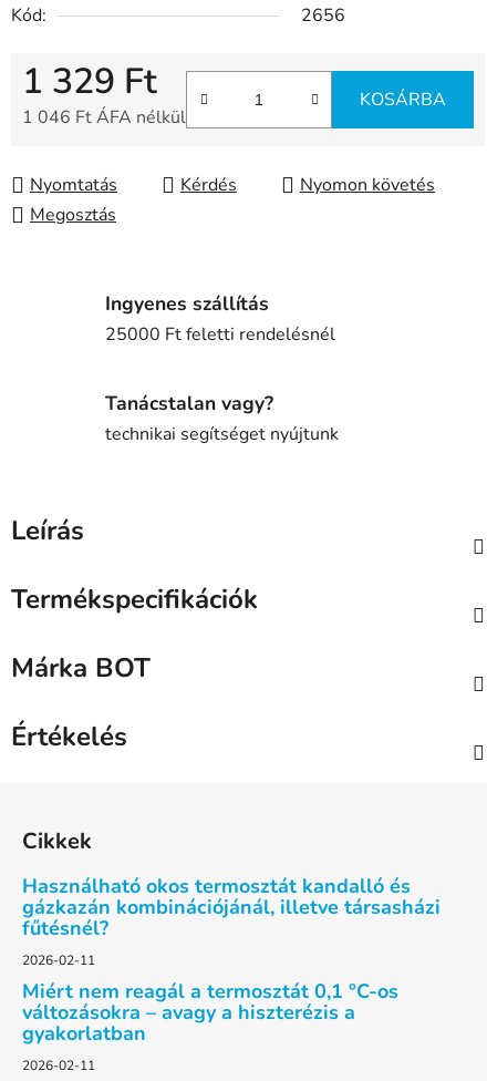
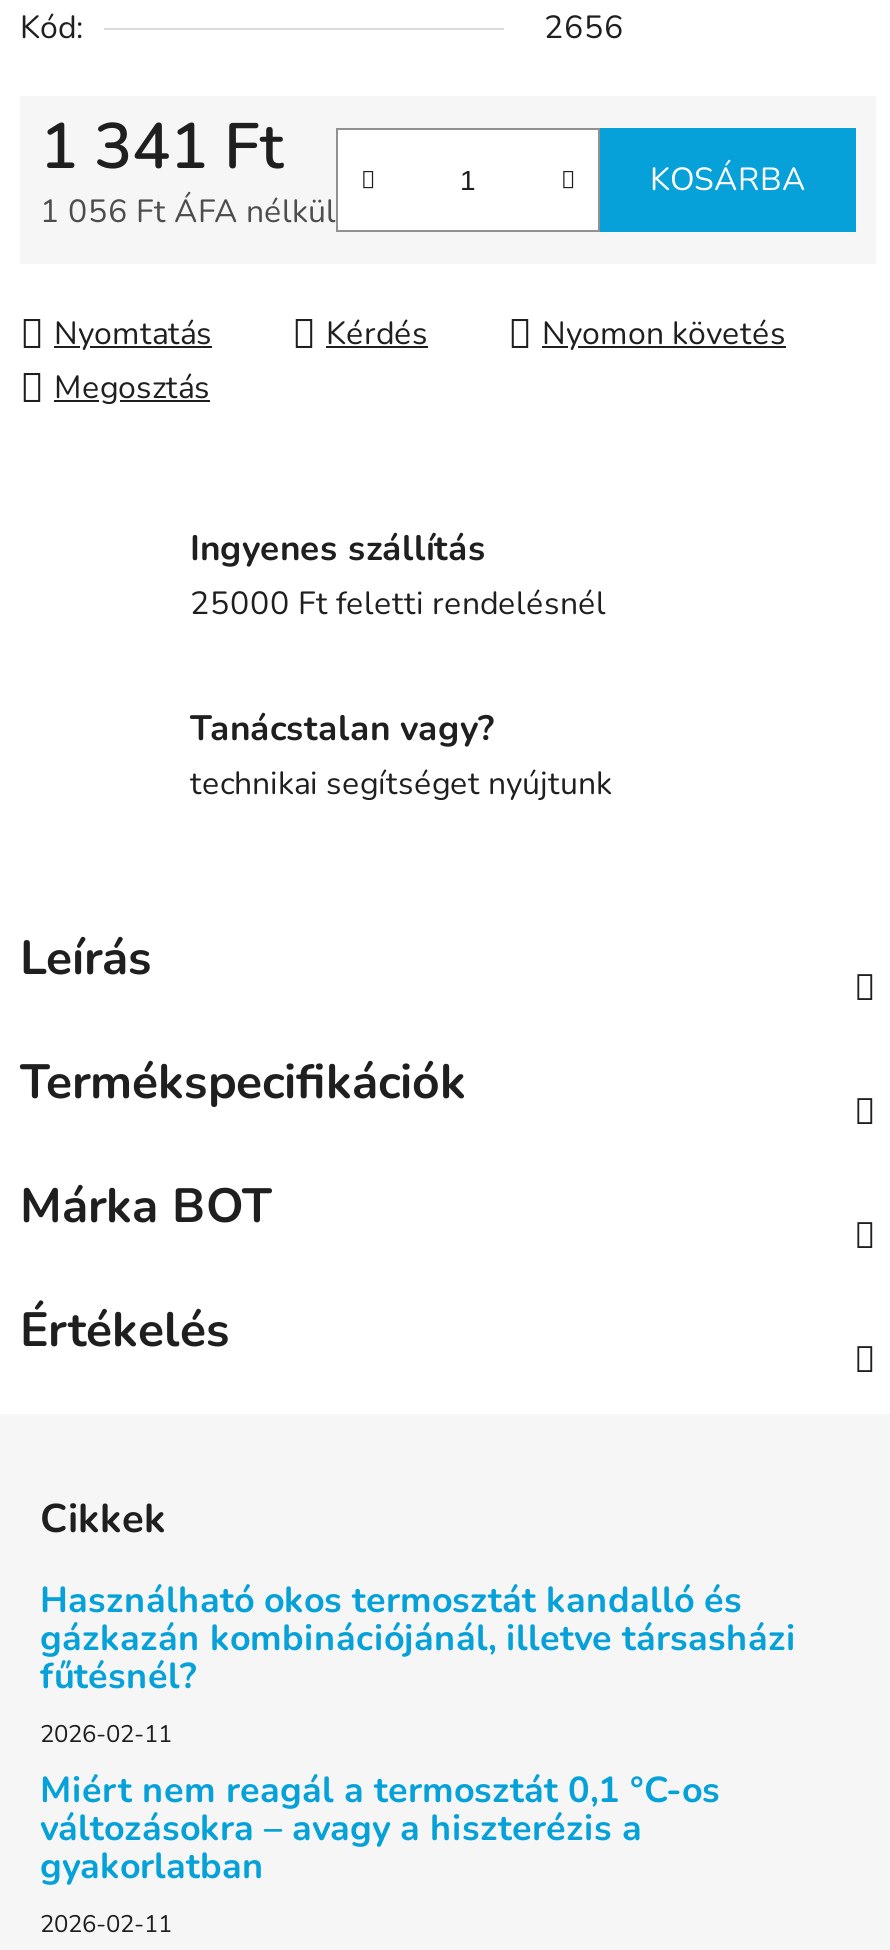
- 1 329 Ft
+ 1 341 Ft

- 1 046 Ft ÁFA nélkül
+ 1 056 Ft ÁFA nélkül
